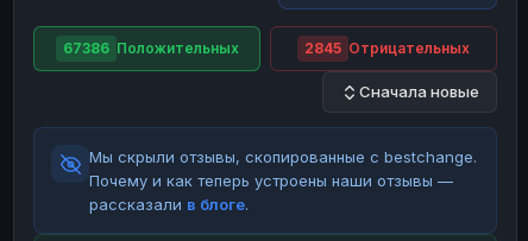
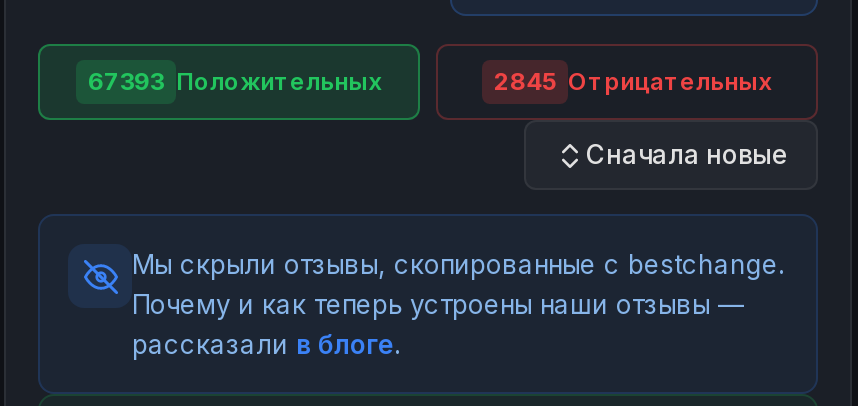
- 67386 Положительных
+ 67393 Положительных
